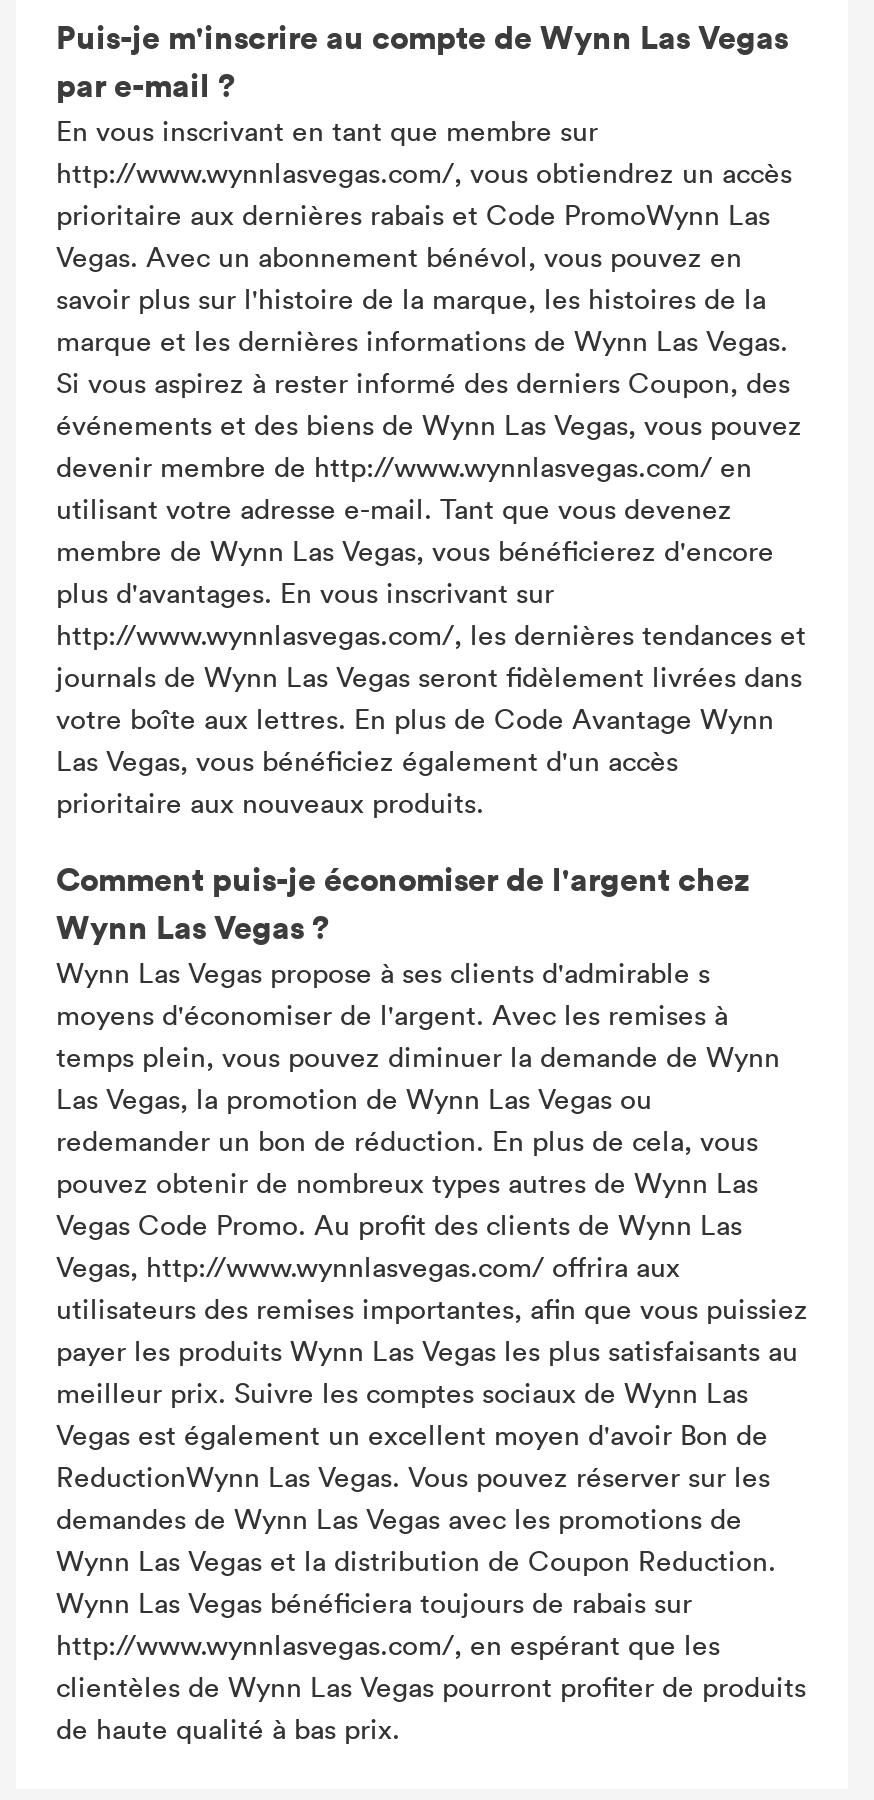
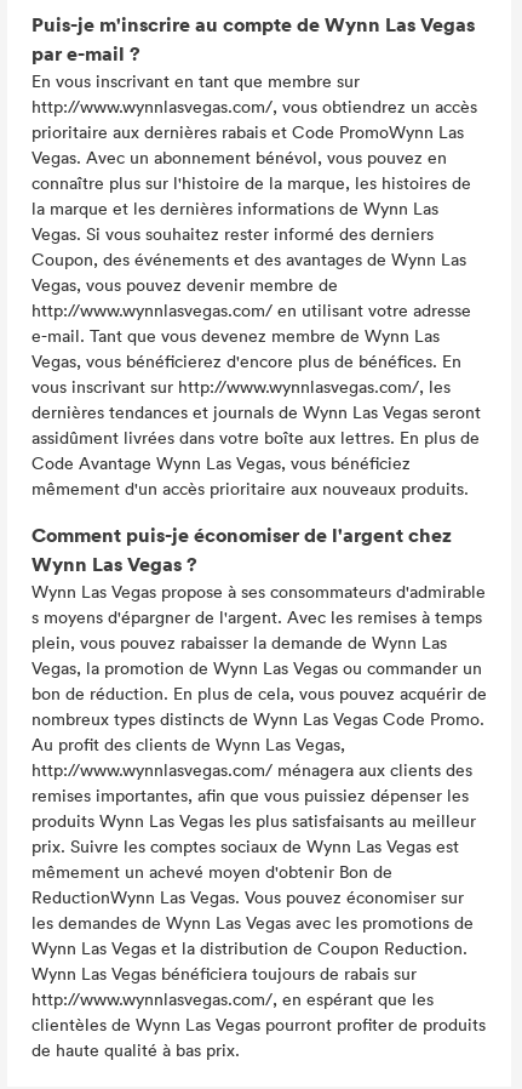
- savoir plus sur l'histoire de la marque, les histoires de la
- marque et les dernières informations de Wynn Las Vegas.
- Si vous aspirez à rester informé des derniers Coupon, des
- événements et des biens de Wynn Las Vegas, vous pouvez
- devenir membre de http://www.wynnlasvegas.com/ en
- utilisant votre adresse e-mail. Tant que vous devenez
- membre de Wynn Las Vegas, vous bénéficierez d'encore
- plus d'avantages. En vous inscrivant sur
- http://www.wynnlasvegas.com/, les dernières tendances et
- journals de Wynn Las Vegas seront fidèlement livrées dans
- votre boîte aux lettres. En plus de Code Avantage Wynn
- Las Vegas, vous bénéficiez également d'un accès
- prioritaire aux nouveaux produits.
+ connaître plus sur l'histoire de la marque, les histoires de
+ la marque et les dernières informations de Wynn Las
+ Vegas. Si vous souhaitez rester informé des derniers
+ Coupon, des événements et des avantages de Wynn Las
+ Vegas, vous pouvez devenir membre de
+ http://www.wynnlasvegas.com/ en utilisant votre adresse
+ e-mail. Tant que vous devenez membre de Wynn Las
+ Vegas, vous bénéficierez d'encore plus de bénéfices. En
+ vous inscrivant sur http://www.wynnlasvegas.com/, les
+ dernières tendances et journals de Wynn Las Vegas seront
+ assidûment livrées dans votre boîte aux lettres. En plus de
+ Code Avantage Wynn Las Vegas, vous bénéficiez
+ mêmement d'un accès prioritaire aux nouveaux produits.

- Wynn Las Vegas propose à ses clients d'admirable s
- moyens d'économiser de l'argent. Avec les remises à
- temps plein, vous pouvez diminuer la demande de Wynn
- Las Vegas, la promotion de Wynn Las Vegas ou
- redemander un bon de réduction. En plus de cela, vous
- pouvez obtenir de nombreux types autres de Wynn Las
- Vegas Code Promo. Au profit des clients de Wynn Las
- Vegas, http://www.wynnlasvegas.com/ offrira aux
- utilisateurs des remises importantes, afin que vous puissiez
- payer les produits Wynn Las Vegas les plus satisfaisants au
- meilleur prix. Suivre les comptes sociaux de Wynn Las
- Vegas est également un excellent moyen d'avoir Bon de
- ReductionWynn Las Vegas. Vous pouvez réserver sur les
- demandes de Wynn Las Vegas avec les promotions de
+ Wynn Las Vegas propose à ses consommateurs d'admirable
+ s moyens d'épargner de l'argent. Avec les remises à temps
+ plein, vous pouvez rabaisser la demande de Wynn Las
+ Vegas, la promotion de Wynn Las Vegas ou commander un
+ bon de réduction. En plus de cela, vous pouvez acquérir de
+ nombreux types distincts de Wynn Las Vegas Code Promo.
+ Au profit des clients de Wynn Las Vegas,
+ http://www.wynnlasvegas.com/ ménagera aux clients des
+ remises importantes, afin que vous puissiez dépenser les
+ produits Wynn Las Vegas les plus satisfaisants au meilleur
+ prix. Suivre les comptes sociaux de Wynn Las Vegas est
+ mêmement un achevé moyen d'obtenir Bon de
+ ReductionWynn Las Vegas. Vous pouvez économiser sur
+ les demandes de Wynn Las Vegas avec les promotions de
